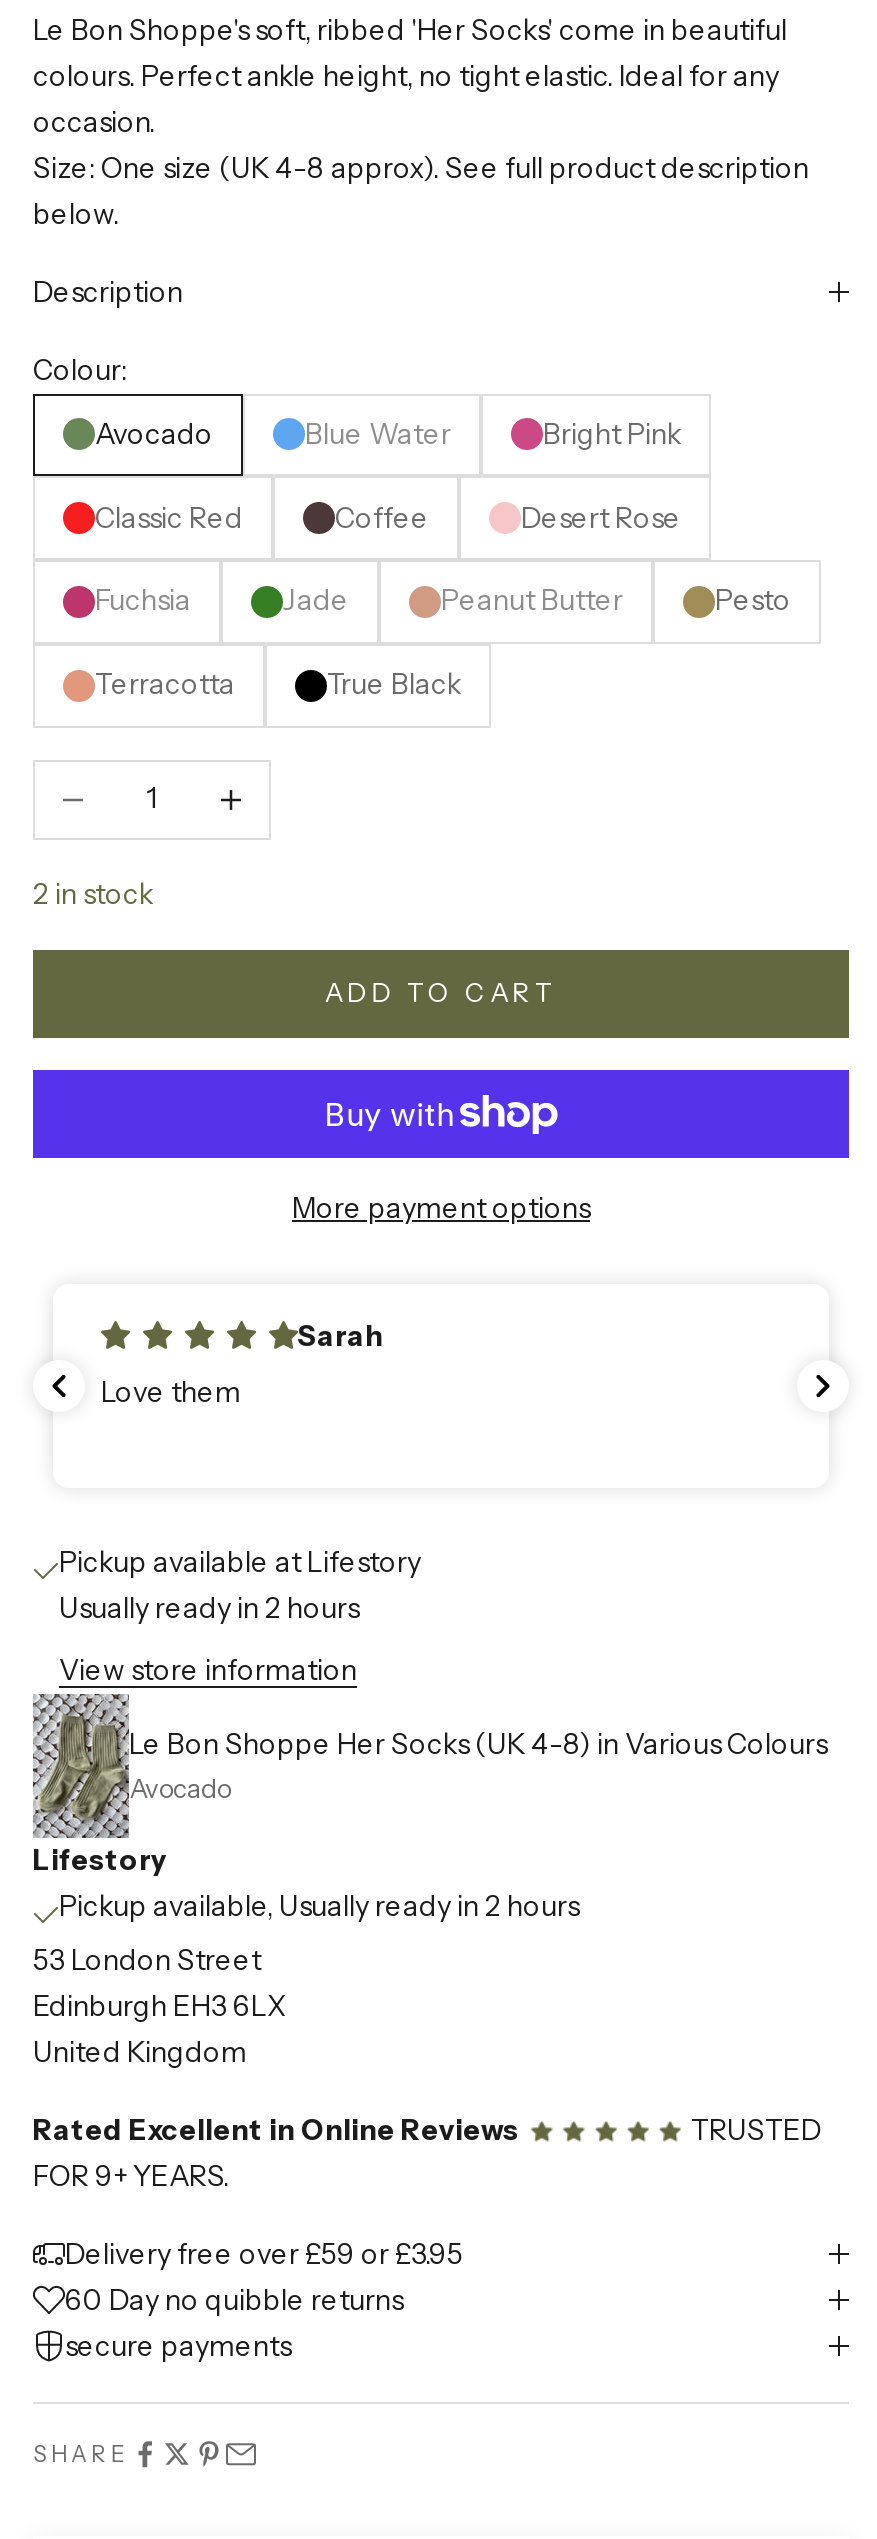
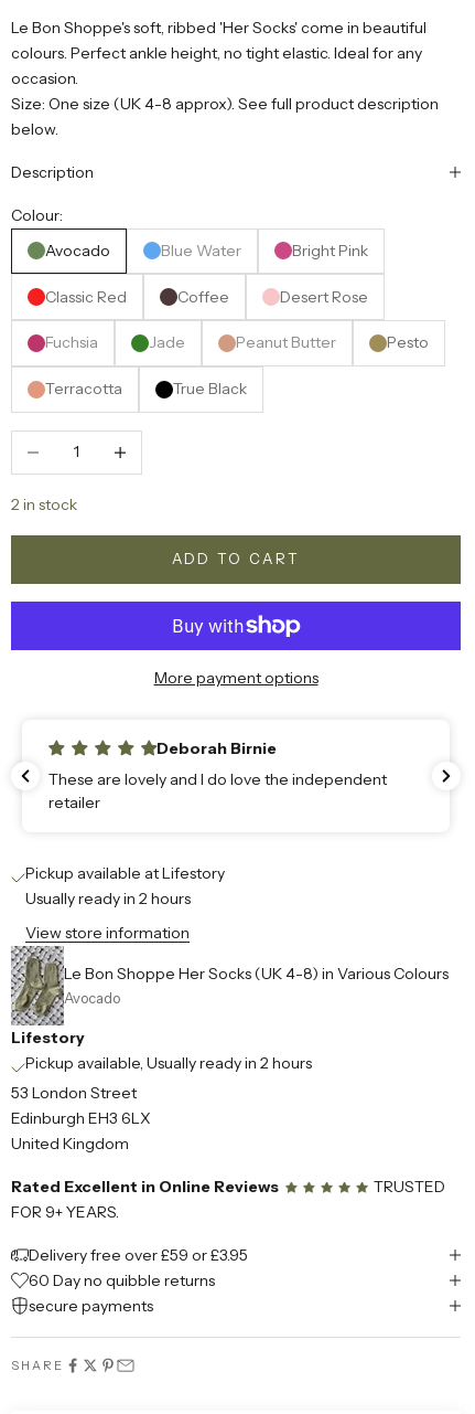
- Sarah
+ Deborah Birnie

- Love them
+ These are lovely and I do love the independent
+ retailer
